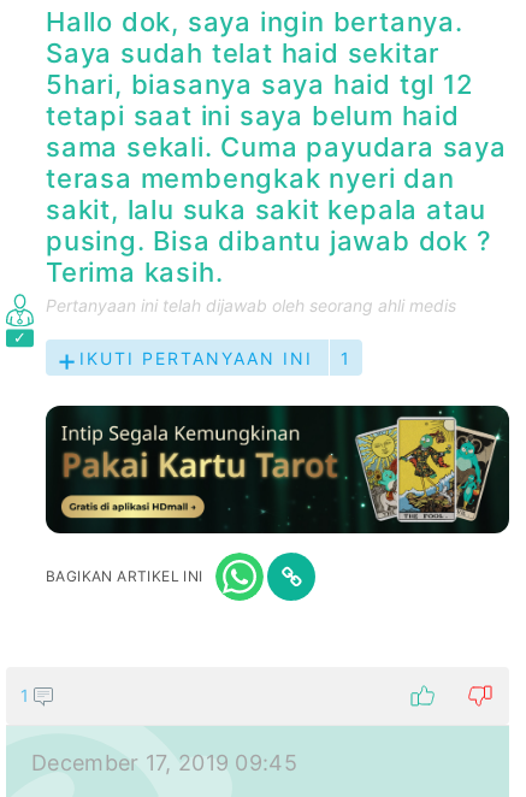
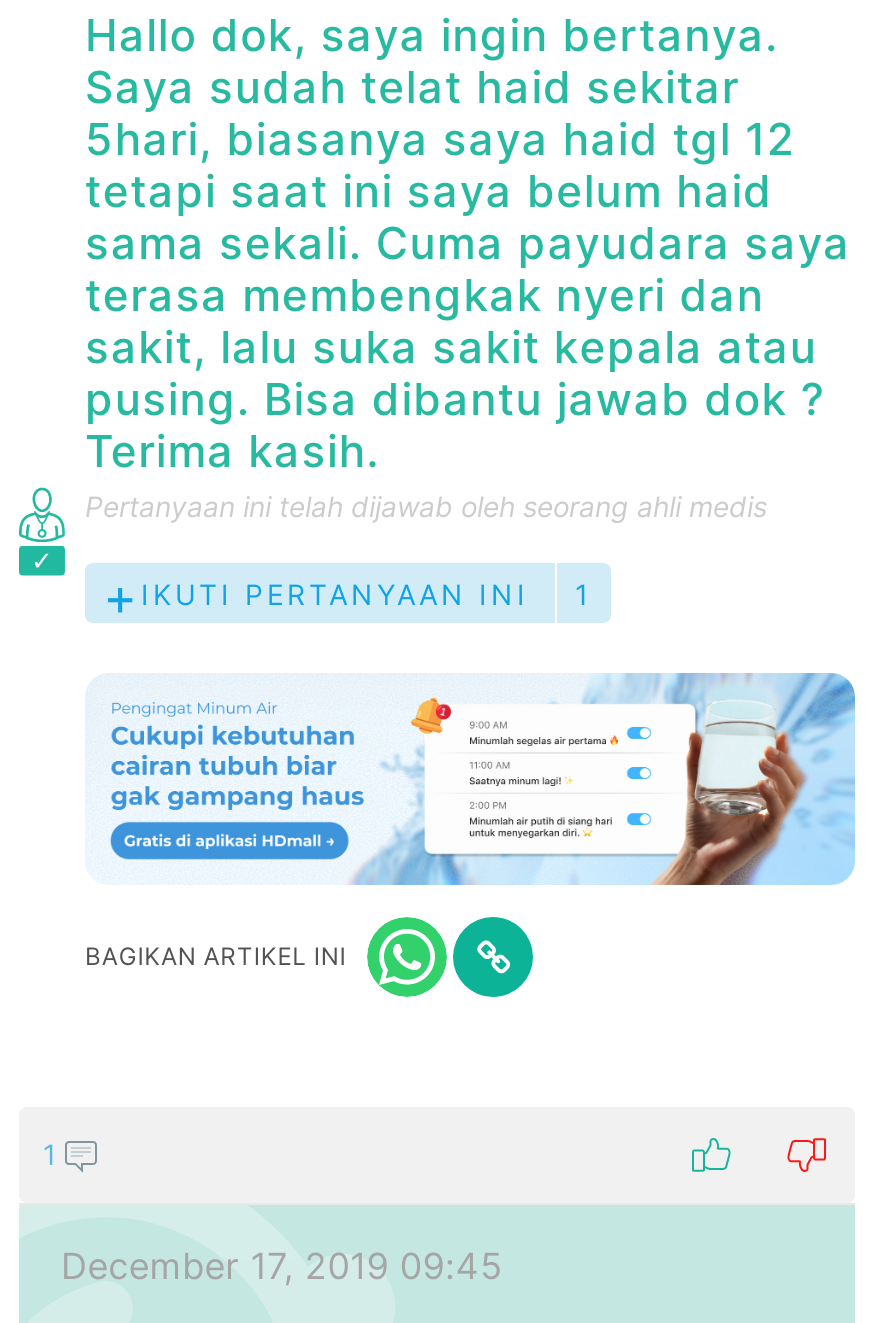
- [image]
+ [image]
